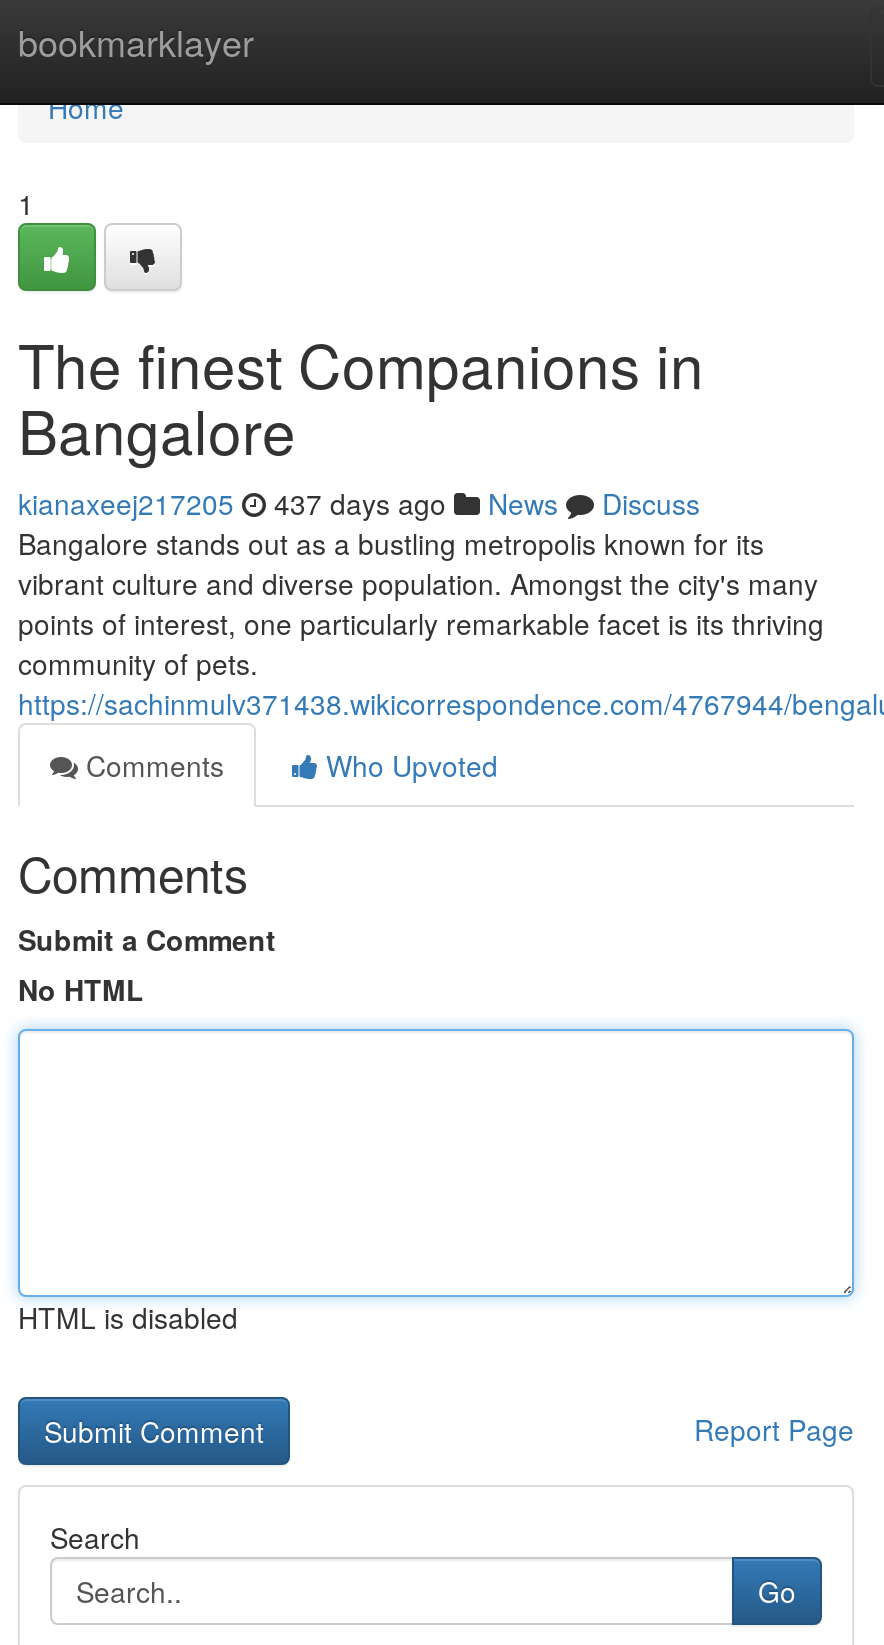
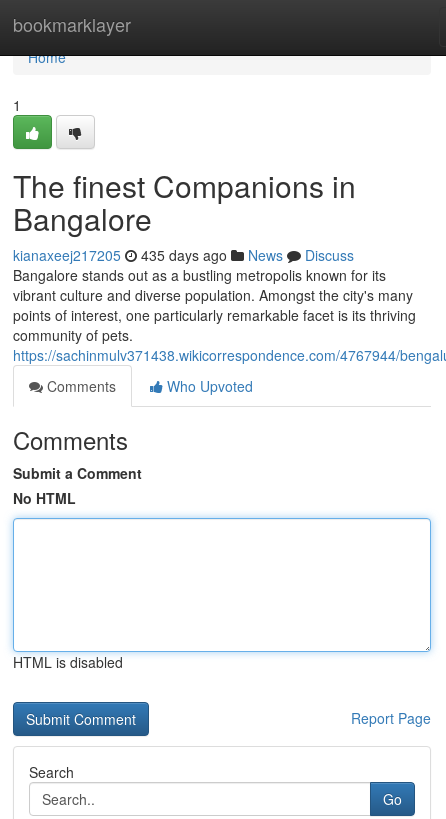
- kianaxeej217205 437 days ago News Discuss
+ kianaxeej217205 435 days ago News Discuss
